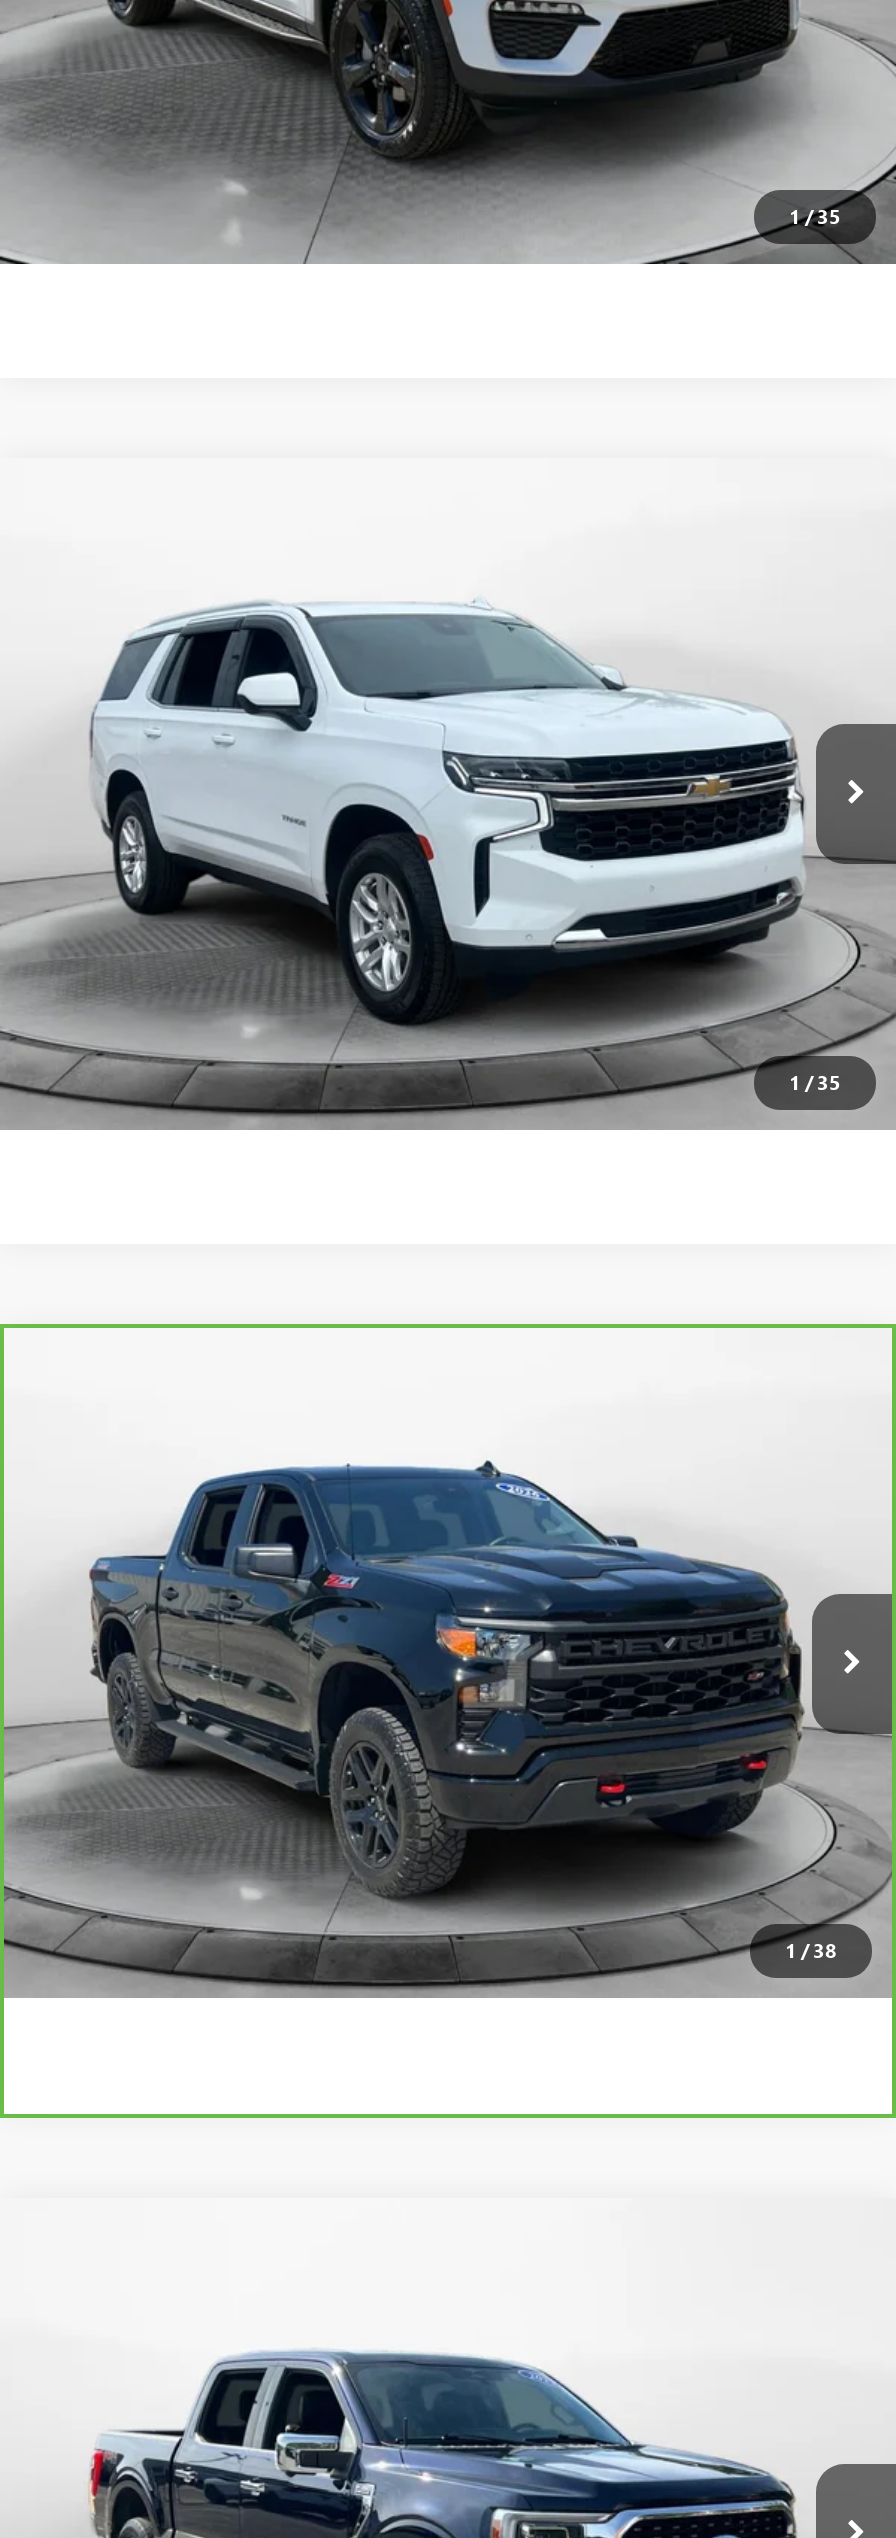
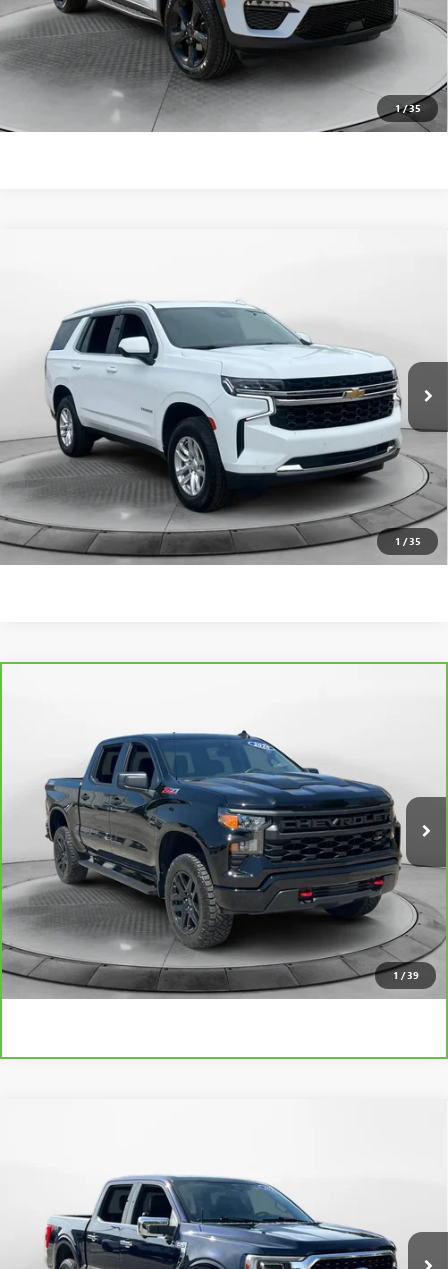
- 1 / 38
+ 1 / 39
